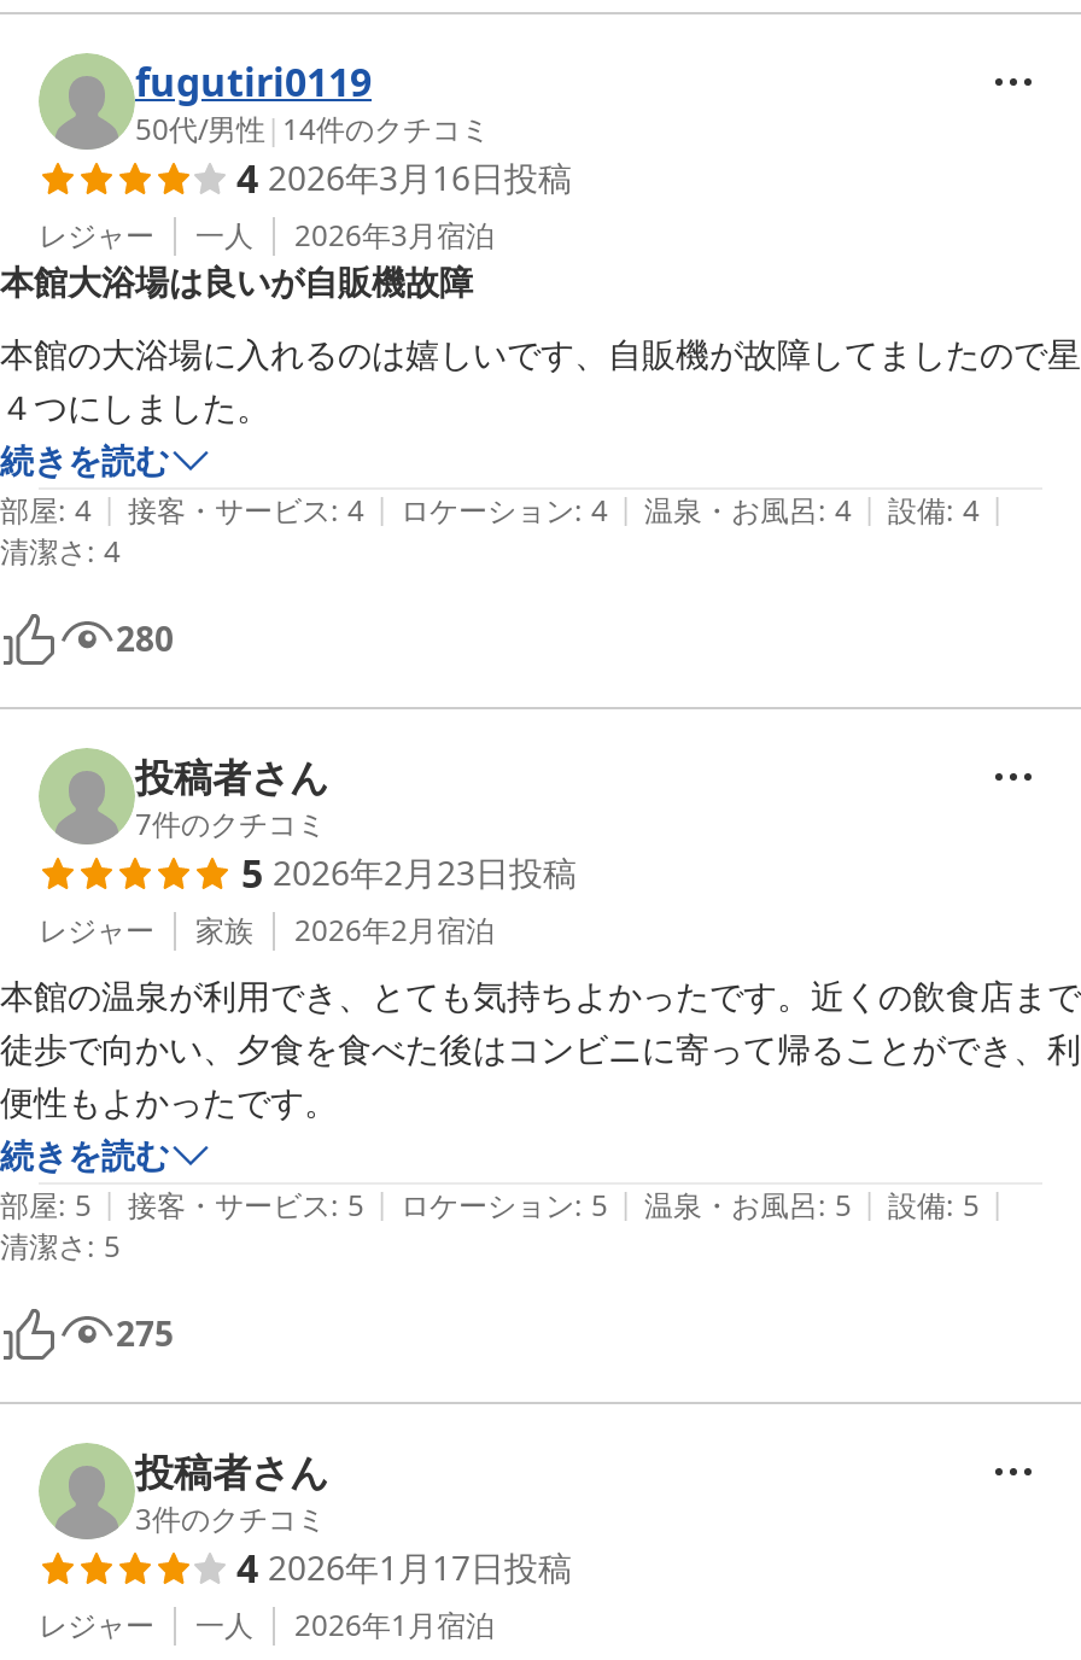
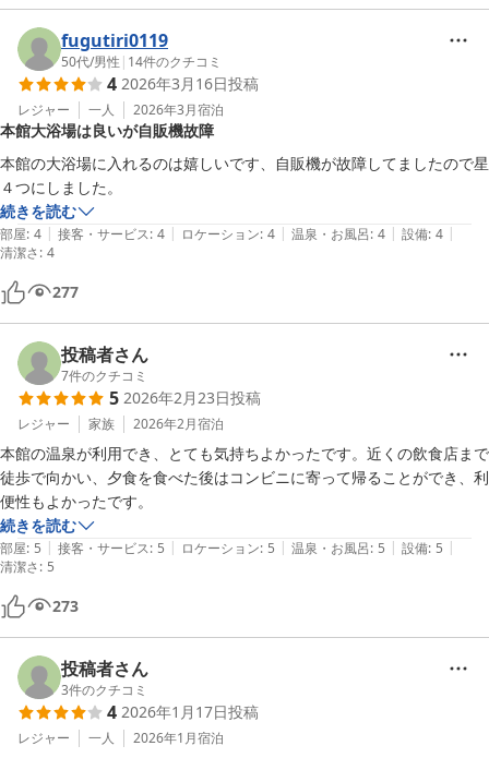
- 280
+ 277

- 275
+ 273
